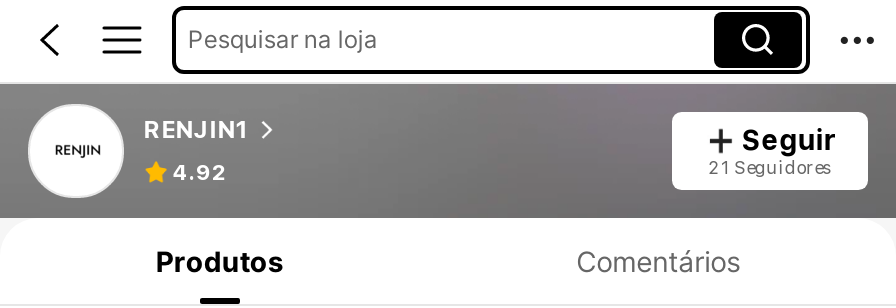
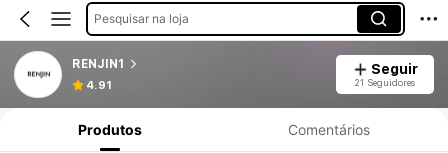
- 4.92
+ 4.91
